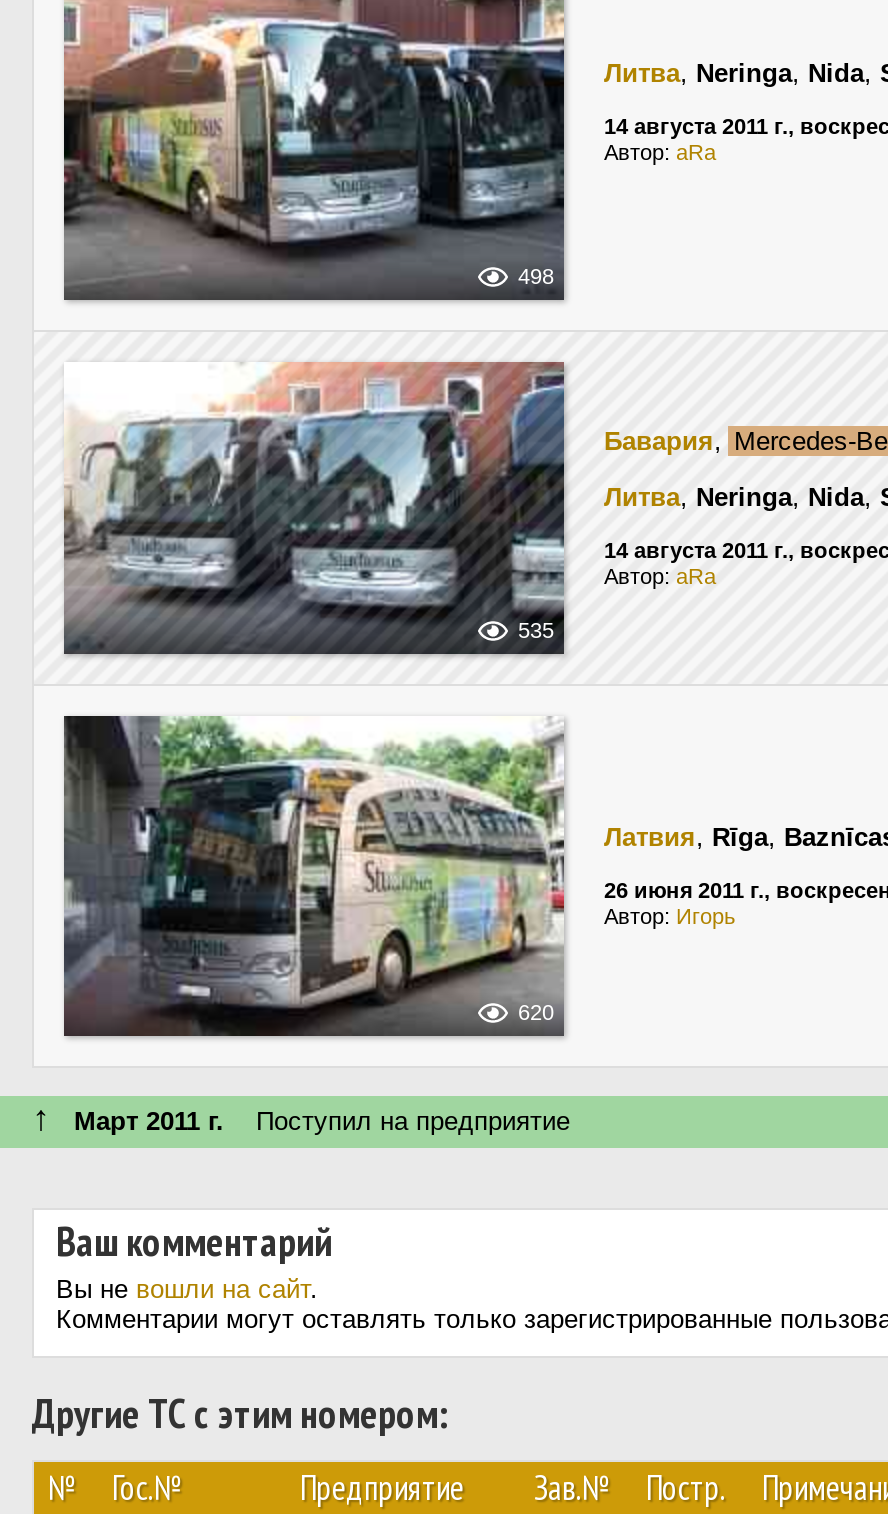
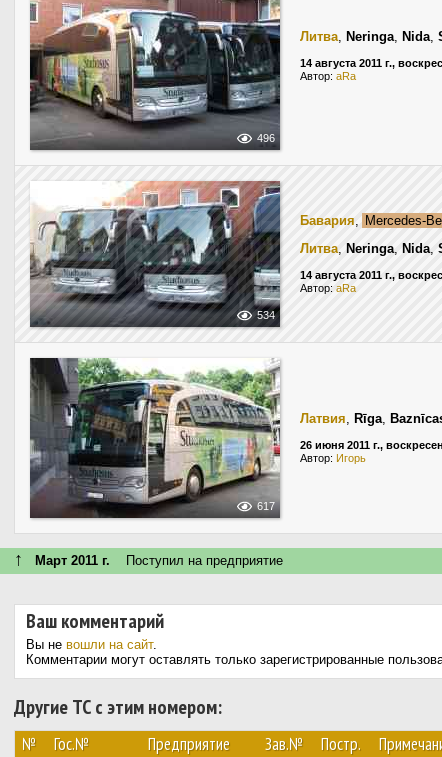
- 498
+ 496

- 535
+ 534

- 620
+ 617
